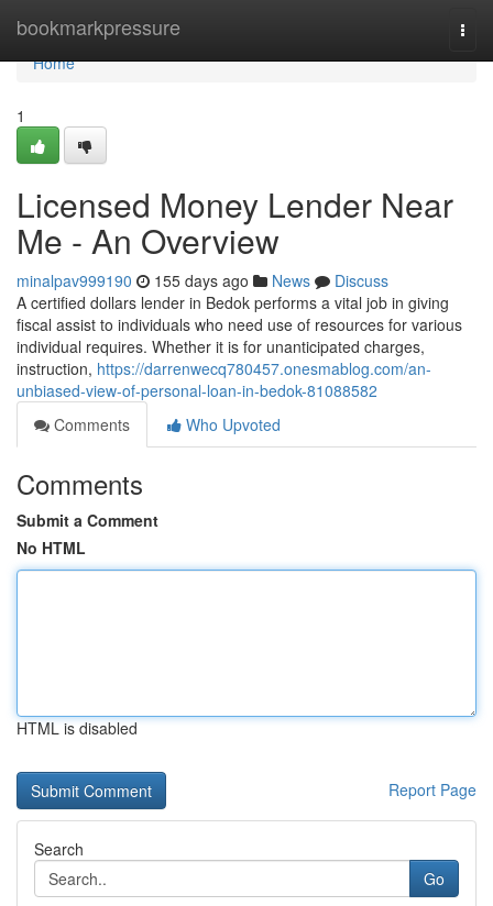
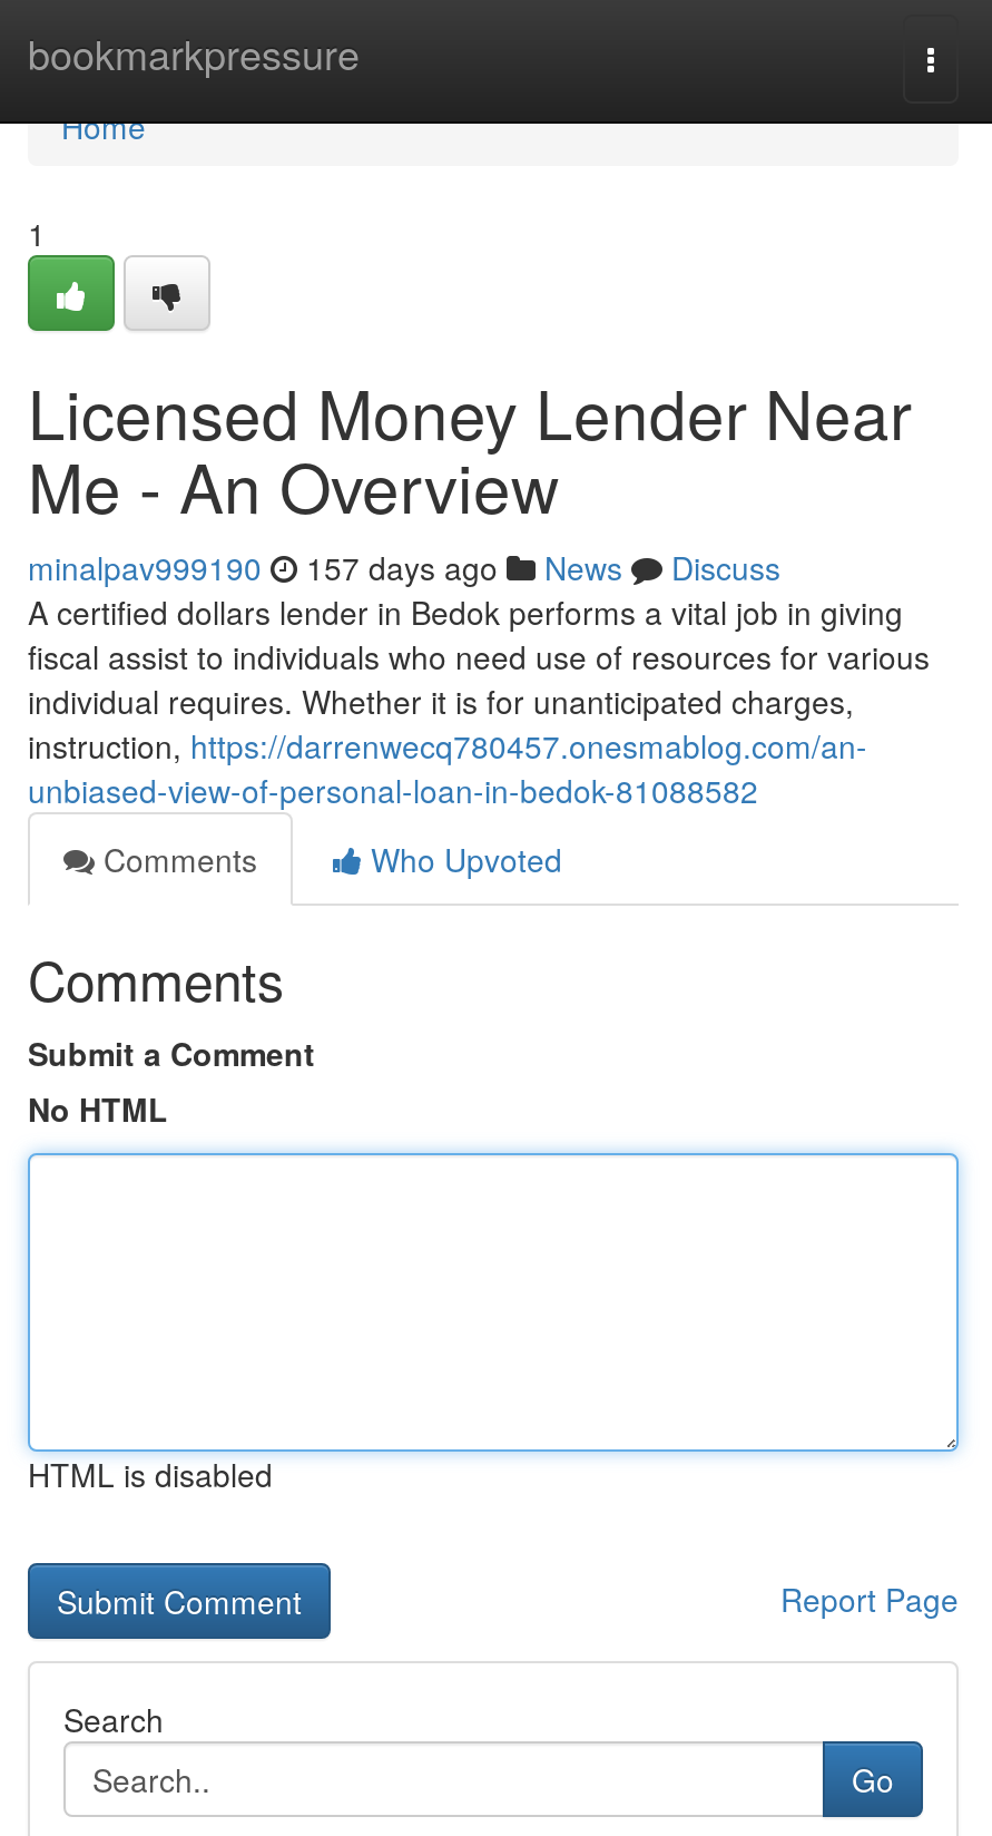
- minalpav999190 155 days ago News Discuss
+ minalpav999190 157 days ago News Discuss
